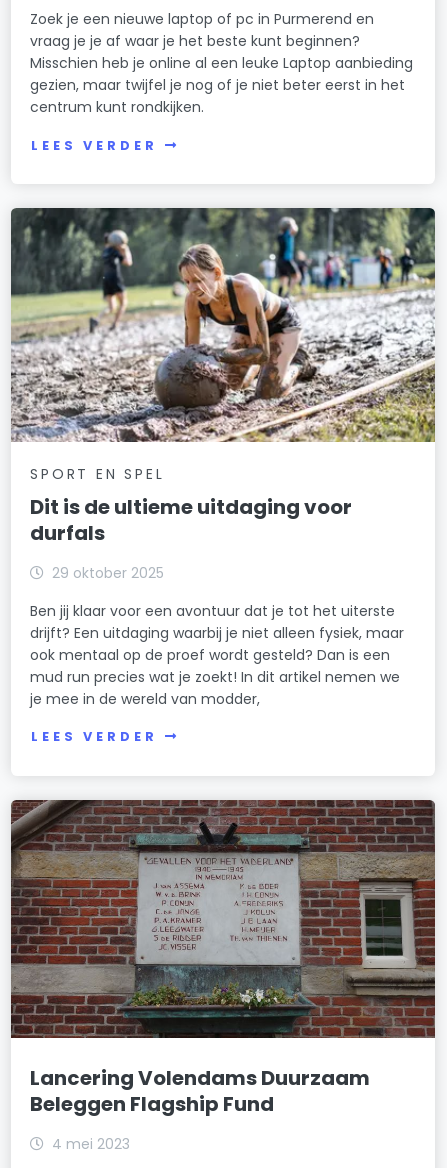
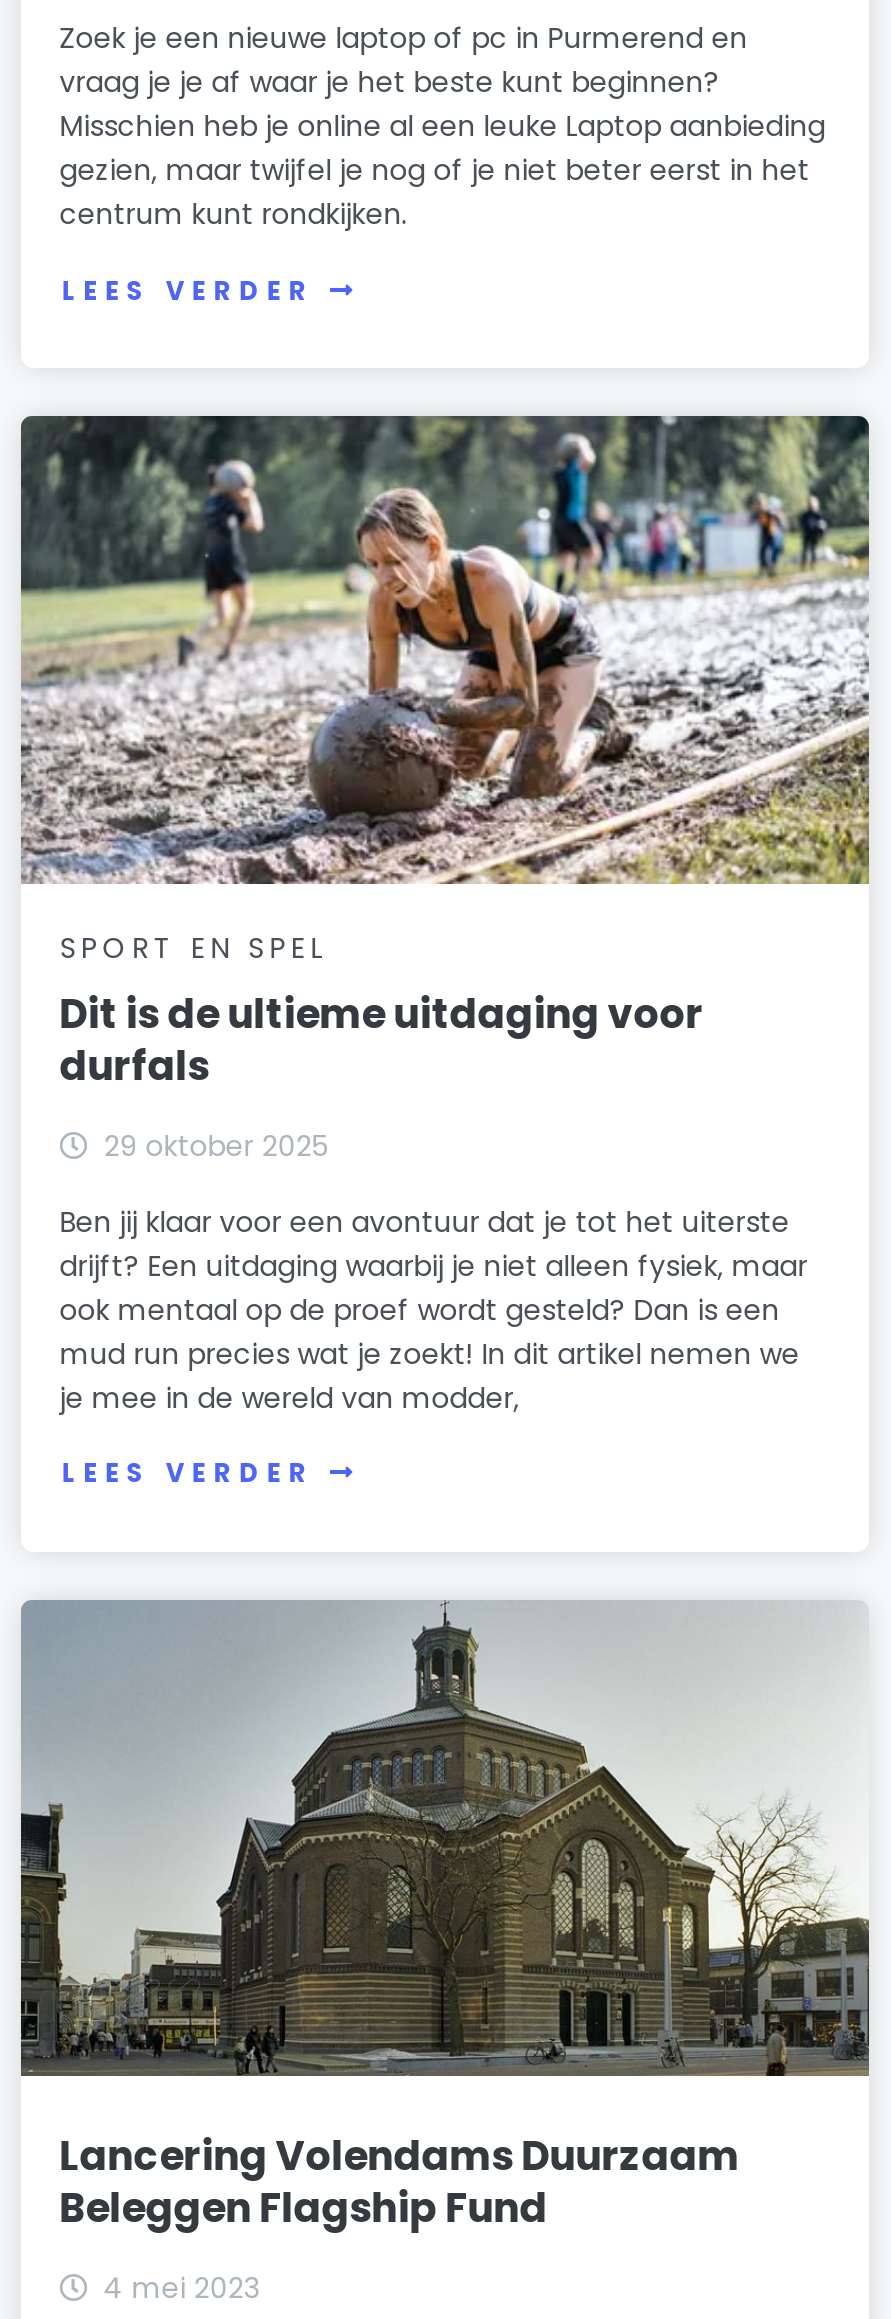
- [image]
+ [image]
